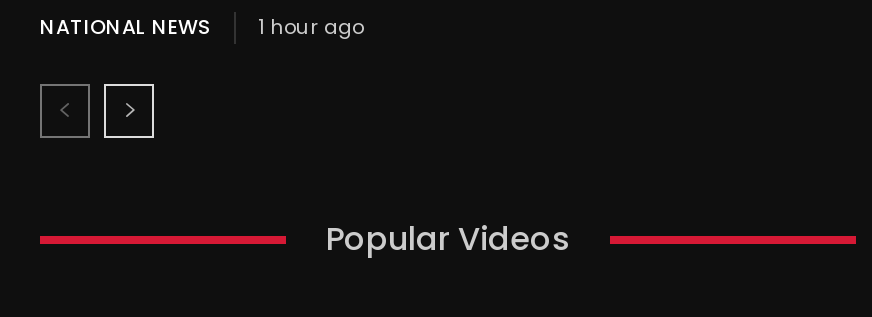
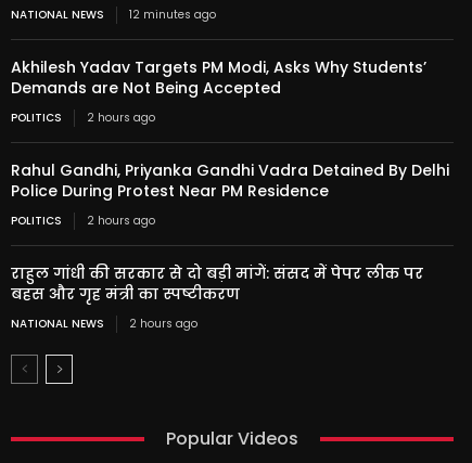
- 1 hour ago
+ 12 minutes ago
+ Akhilesh Yadav Targets PM Modi, Asks Why Students’
+ Demands are Not Being Accepted
+ POLITICS
+ 2 hours ago
+ Rahul Gandhi, Priyanka Gandhi Vadra Detained By Delhi
+ Police During Protest Near PM Residence
+ POLITICS
+ 2 hours ago
+ राहुल गांधी की सरकार से दो बड़ी मांगें: संसद में पेपर लीक पर
+ बहस और गृह मंत्री का स्पष्टीकरण
+ NATIONAL NEWS
+ 2 hours ago
